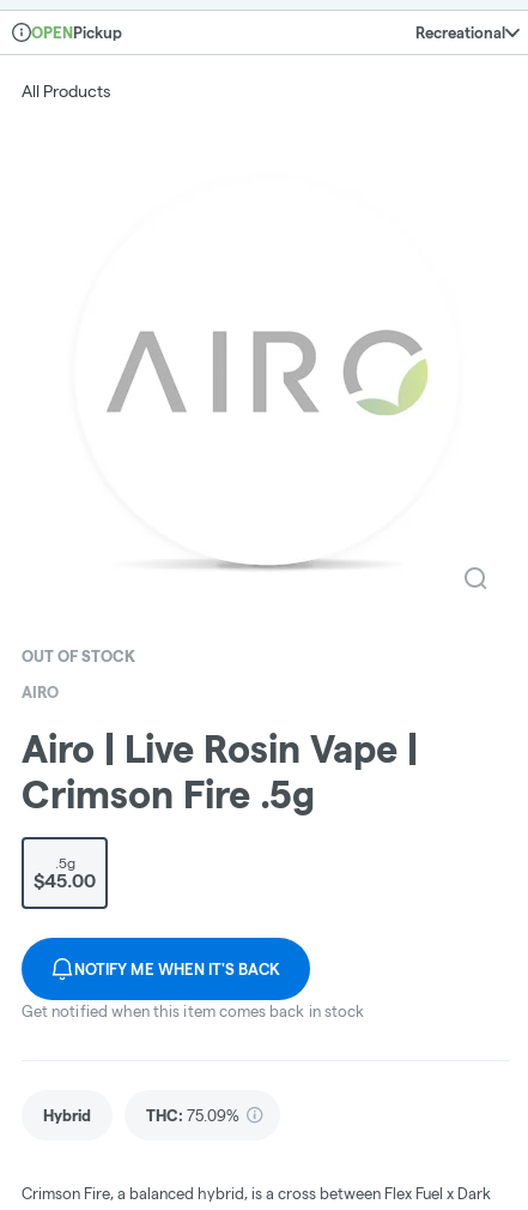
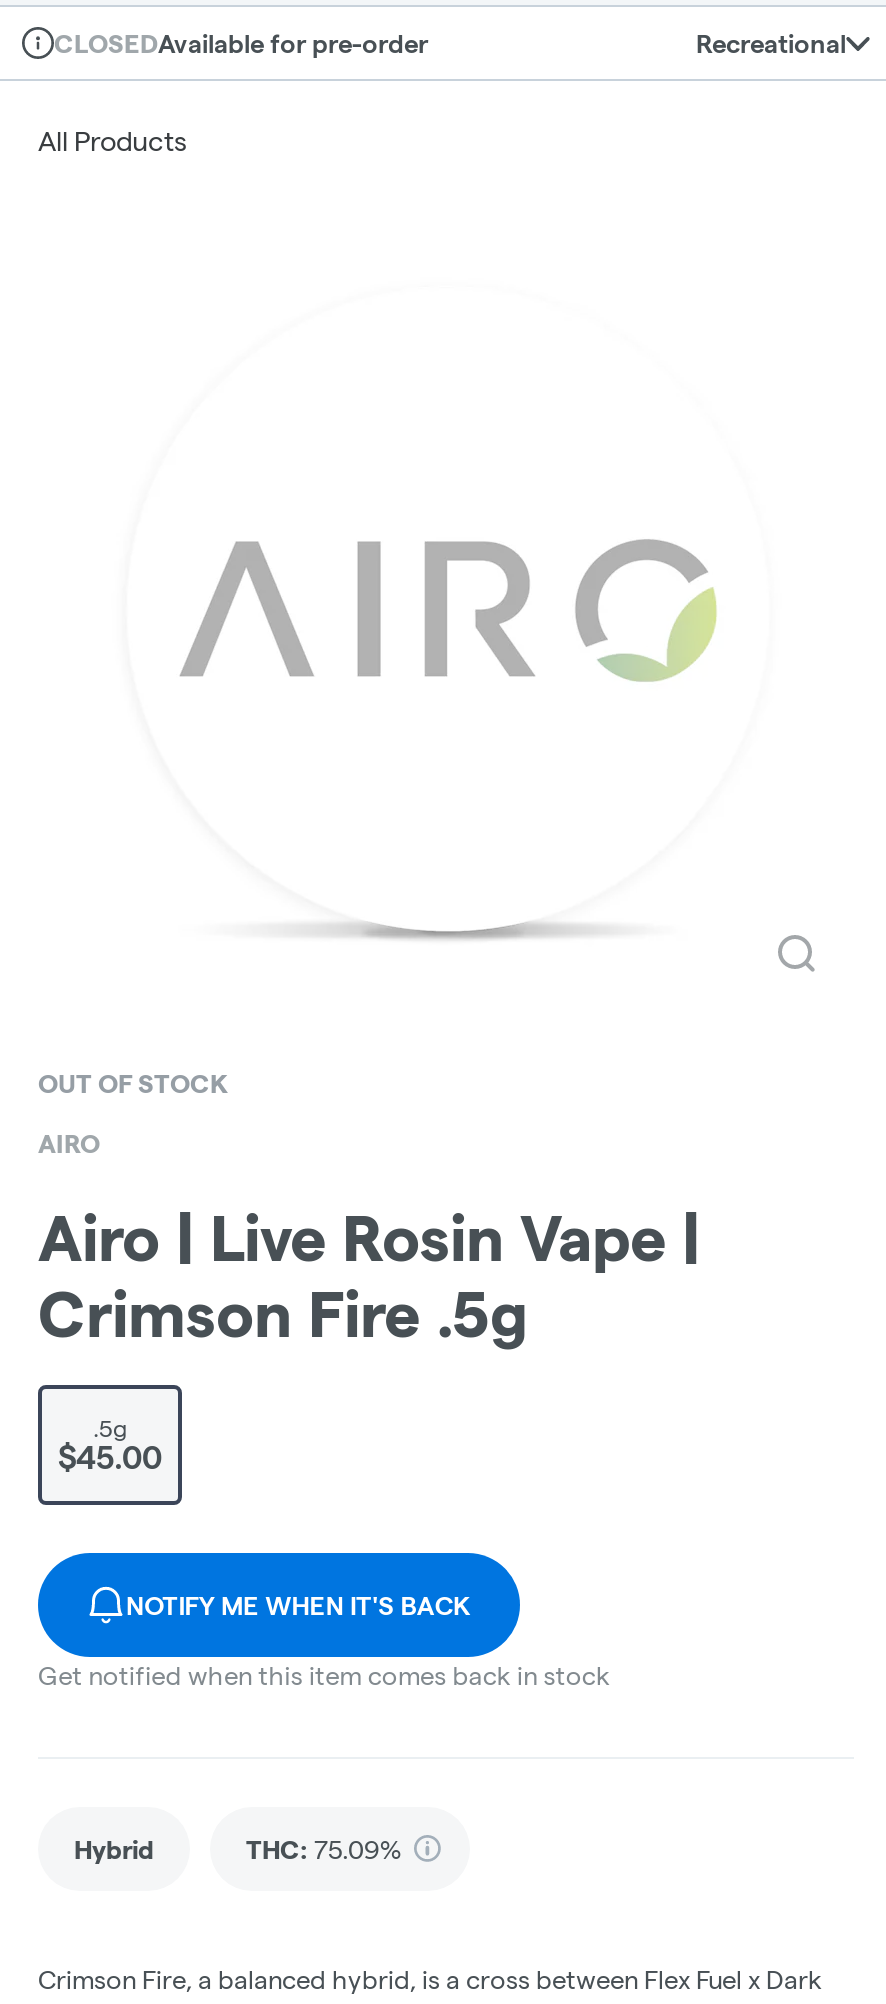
- OPENPickup
+ CLOSEDAvailable for pre-order
